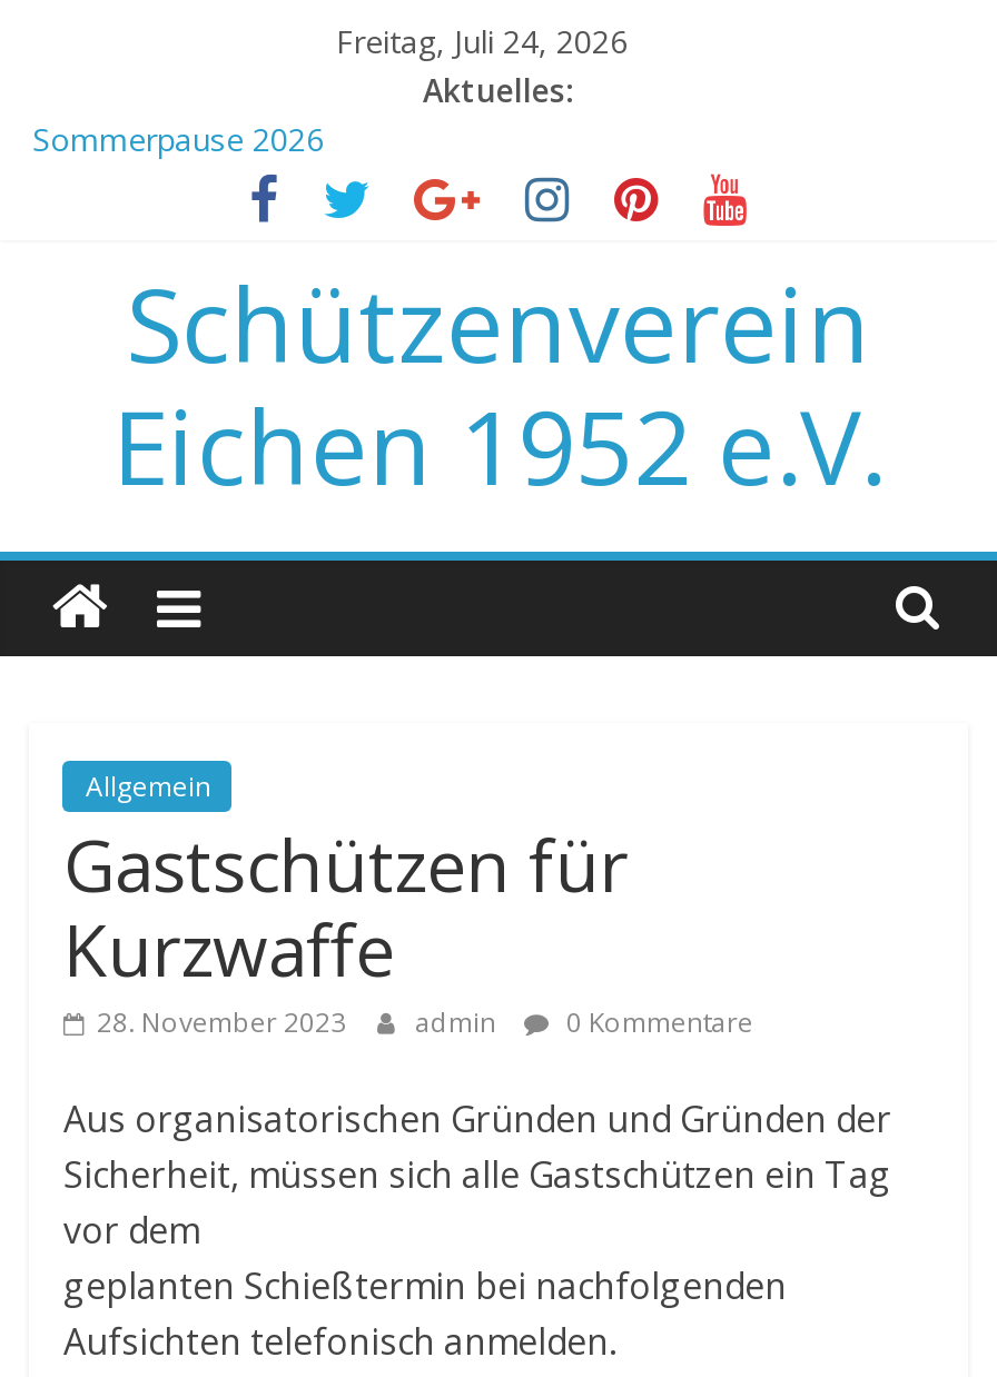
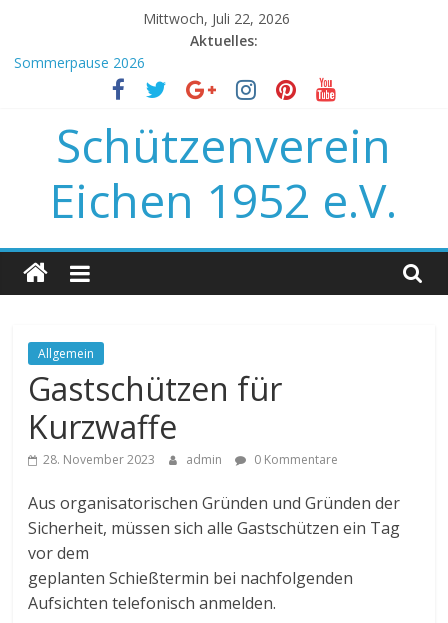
- Freitag, Juli 24, 2026
+ Mittwoch, Juli 22, 2026
